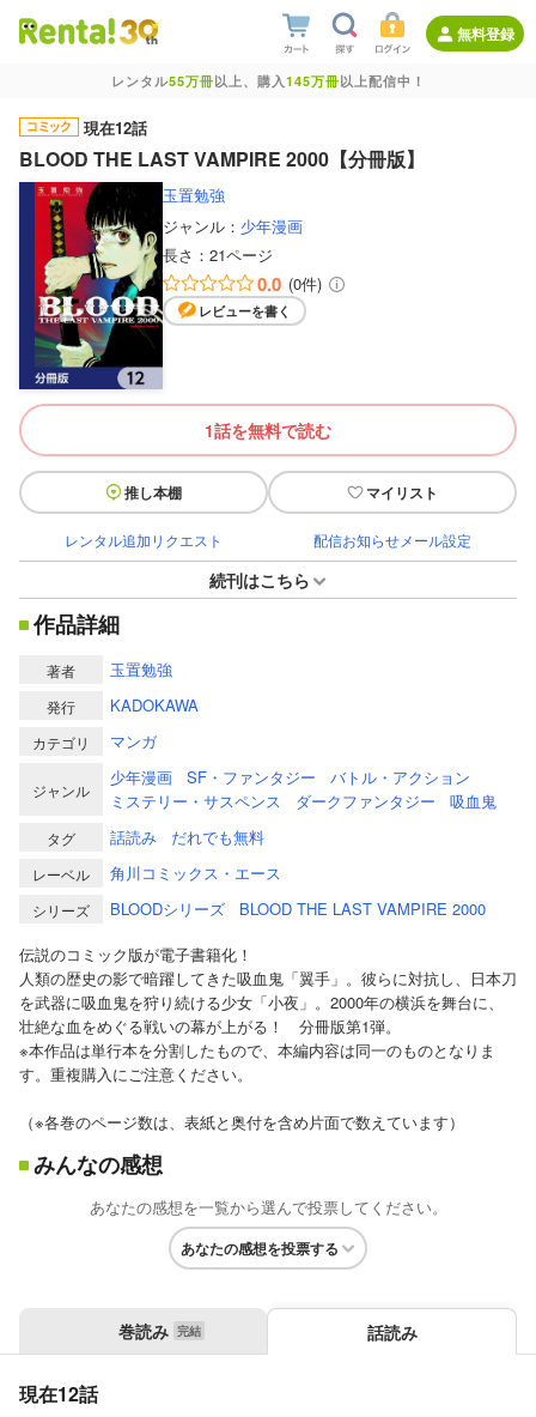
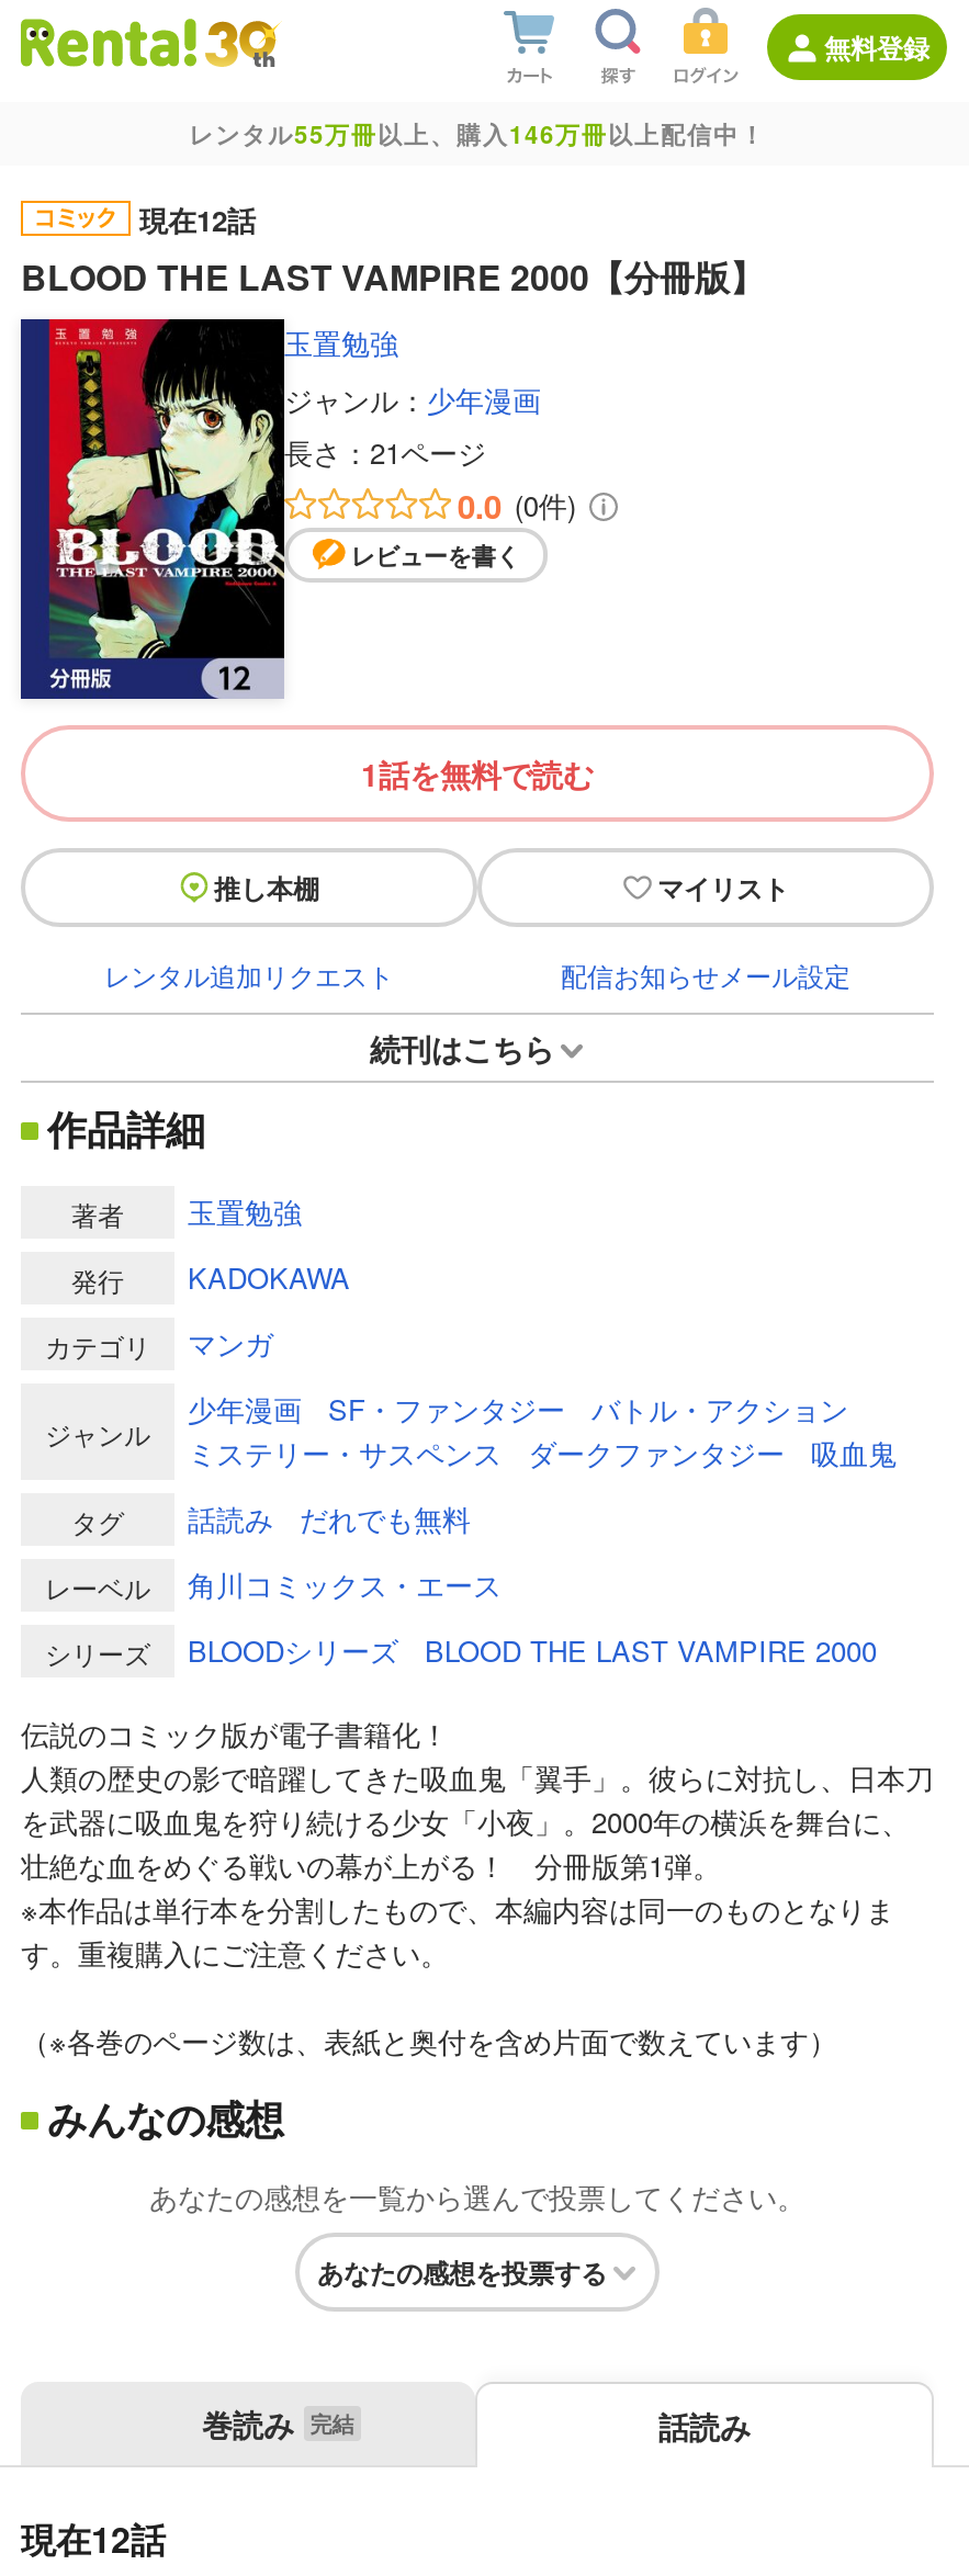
- レンタル55万冊以上、購入145万冊以上配信中！
+ レンタル55万冊以上、購入146万冊以上配信中！
